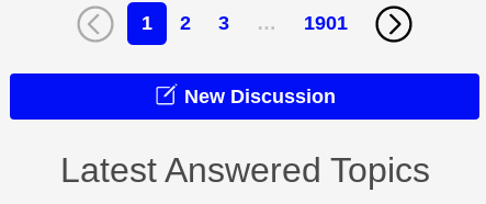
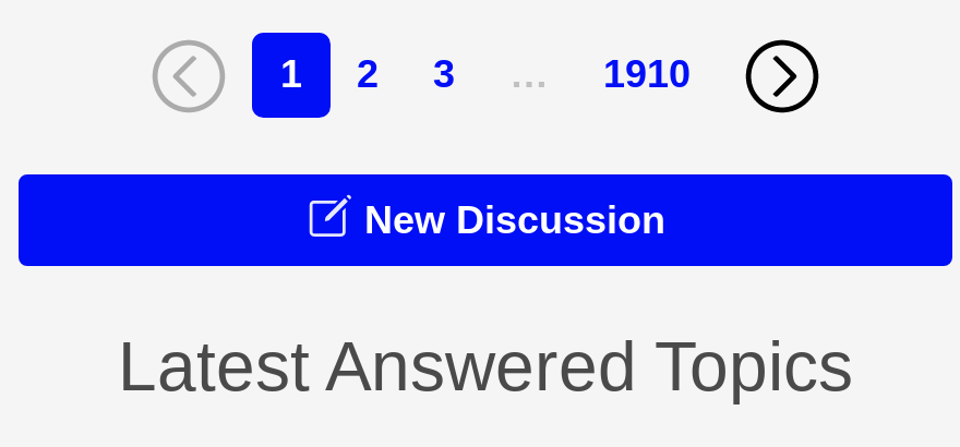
- 1901
+ 1910
